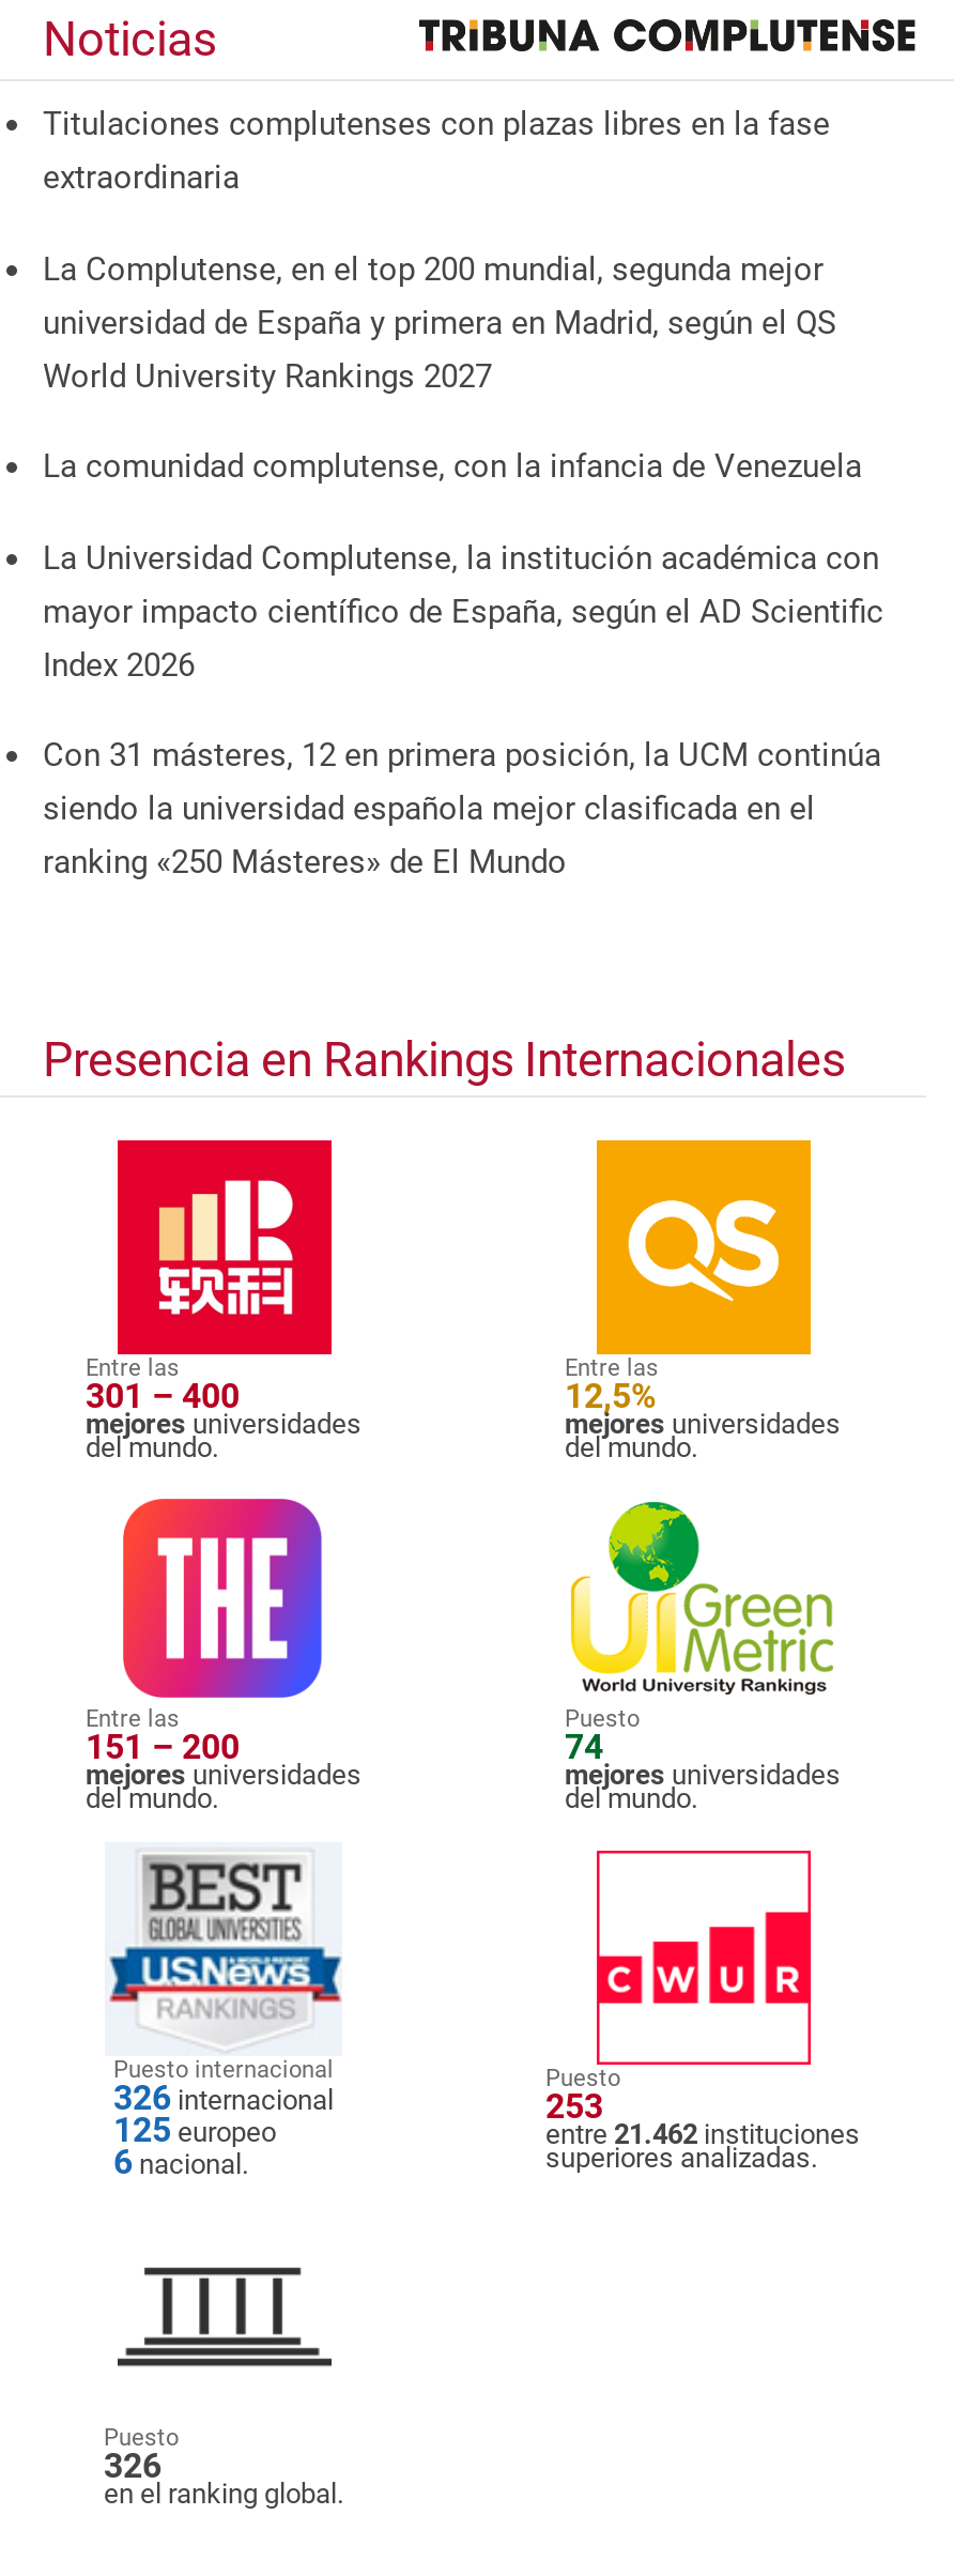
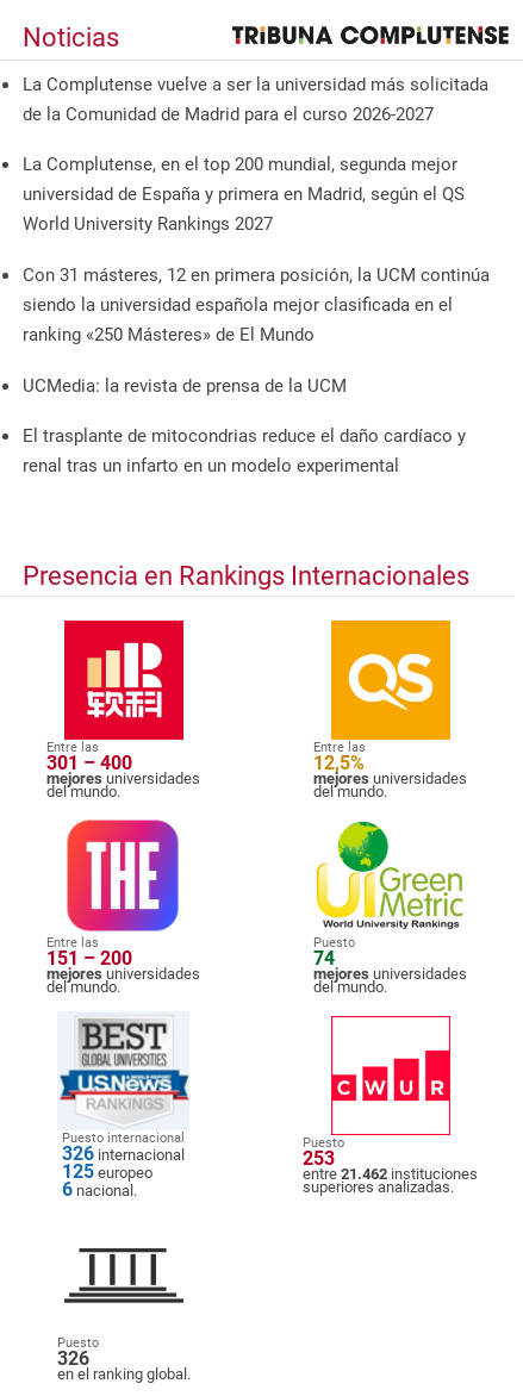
- Titulaciones complutenses con plazas libres en la fase
- extraordinaria
+ La Complutense vuelve a ser la universidad más solicitada
+ de la Comunidad de Madrid para el curso 2026-2027

- La comunidad complutense, con la infancia de Venezuela
- La Universidad Complutense, la institución académica con
- mayor impacto científico de España, según el AD Scientific
- Index 2026

moved up: Con 31 másteres, 12 en primera posición, la UCM continúa | siendo la universidad española mejor clasificada en el | ranking «250 Másteres» de El Mundo

+ UCMedia: la revista de prensa de la UCM
+ El trasplante de mitocondrias reduce el daño cardíaco y
+ renal tras un infarto en un modelo experimental
